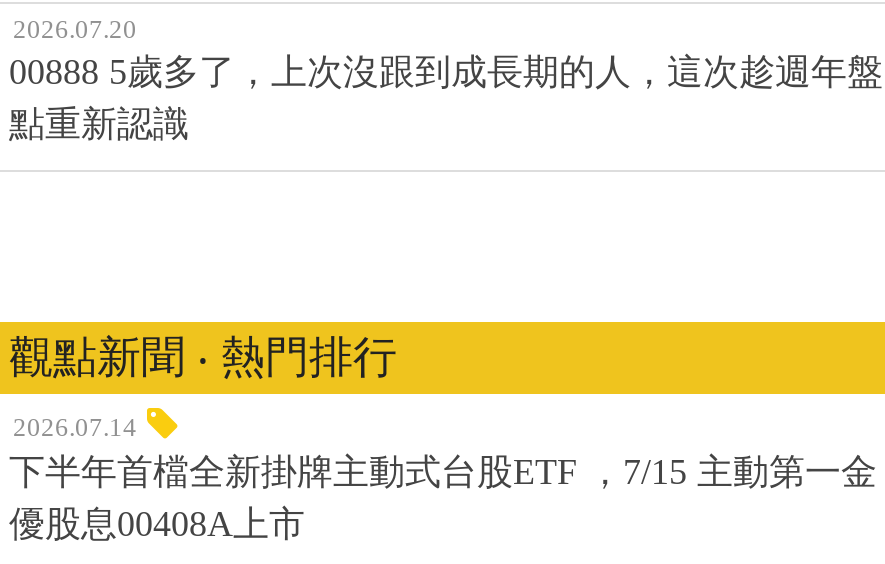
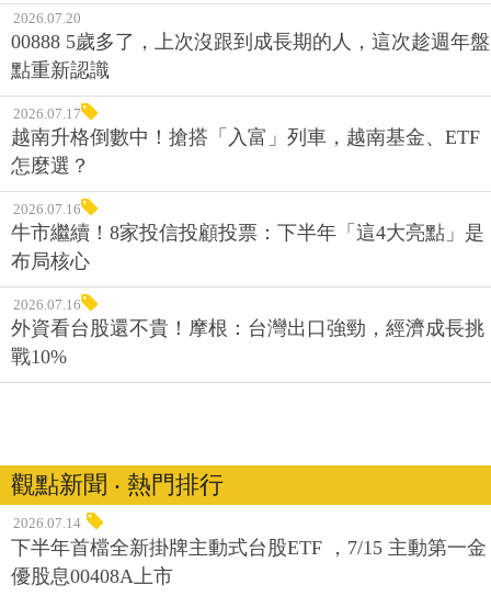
+ 2026.07.17
+ 越南升格倒數中！搶搭「入富」列車，越南基金、ETF
+ 怎麼選？
+ 2026.07.16
+ 牛市繼續！8家投信投顧投票：下半年「這4大亮點」是
+ 布局核心
+ 2026.07.16
+ 外資看台股還不貴！摩根：台灣出口強勁，經濟成長挑
+ 戰10%
